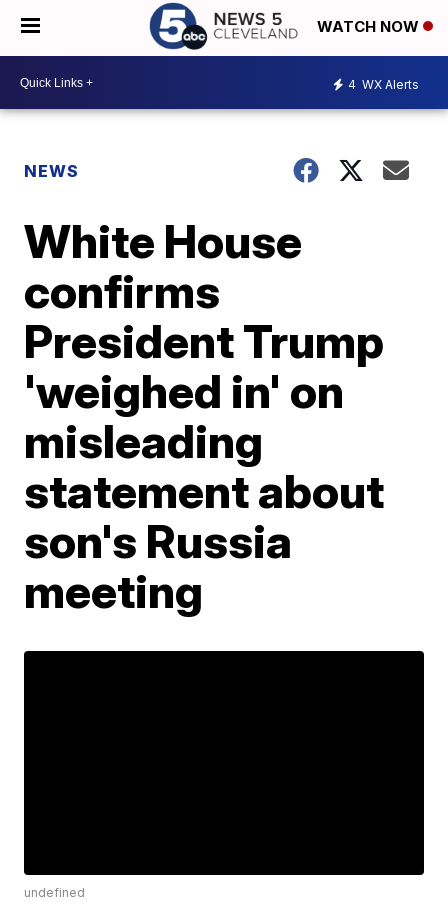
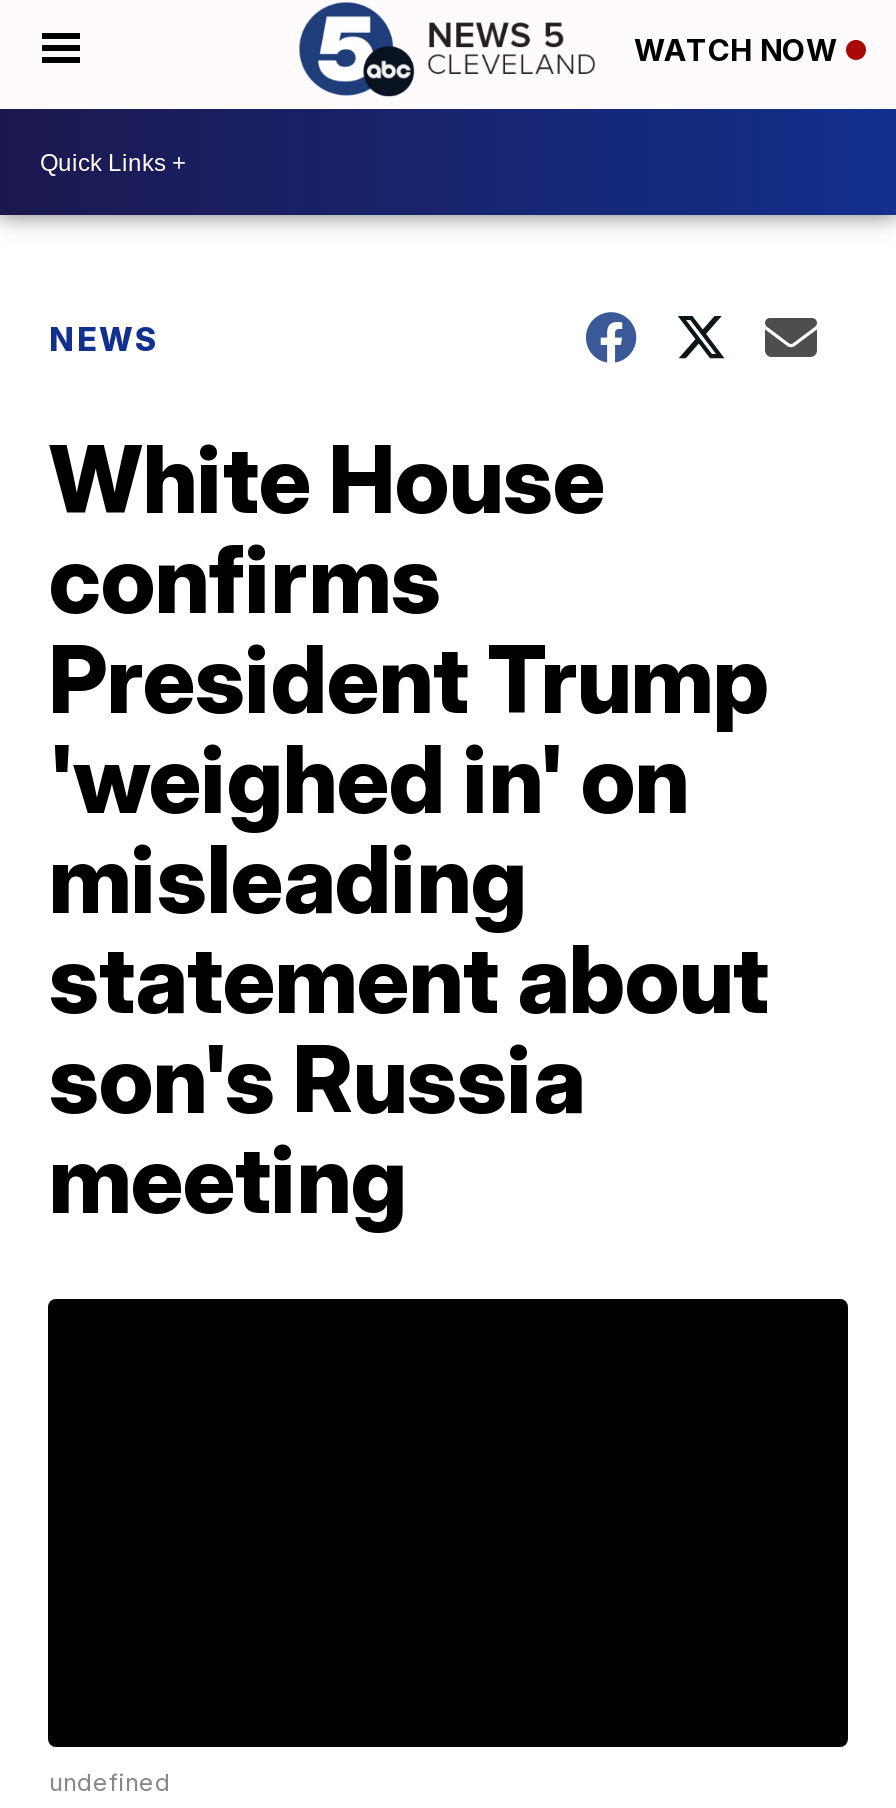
- 4 WX Alerts
